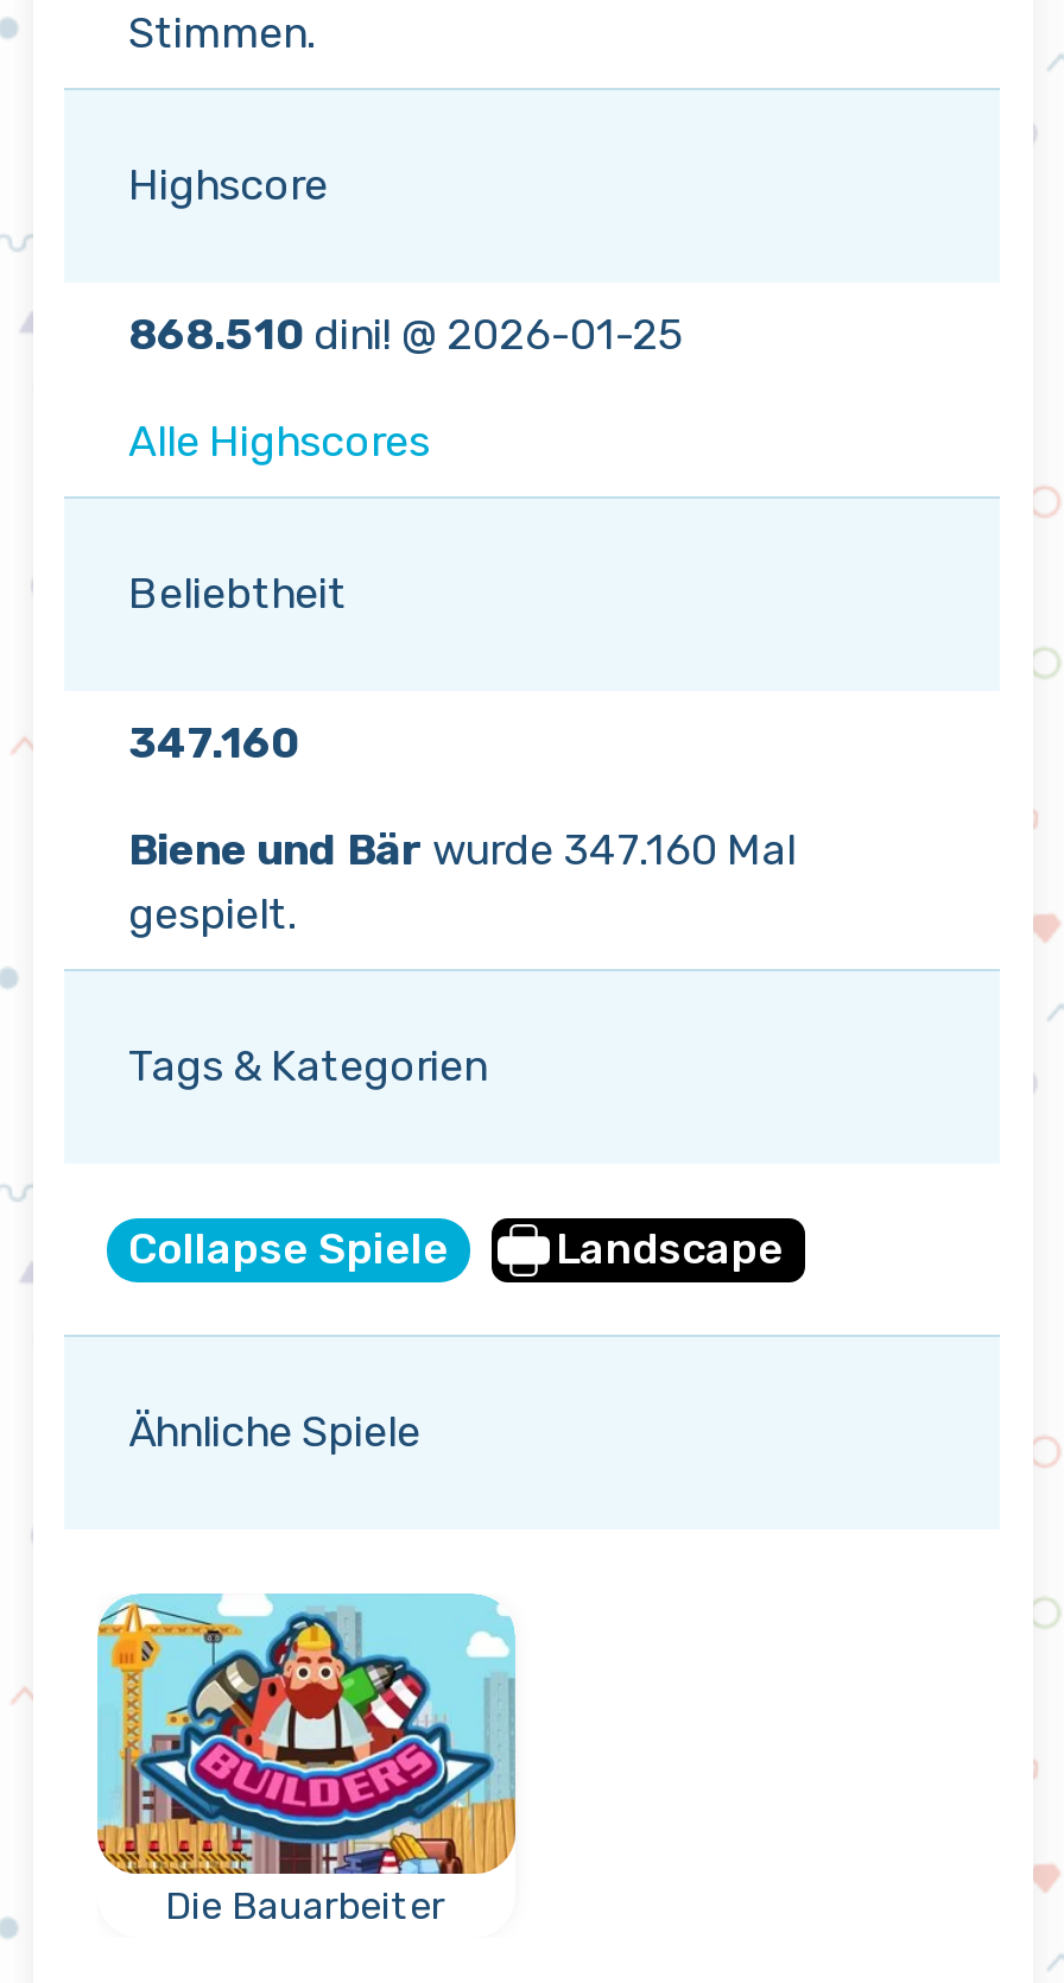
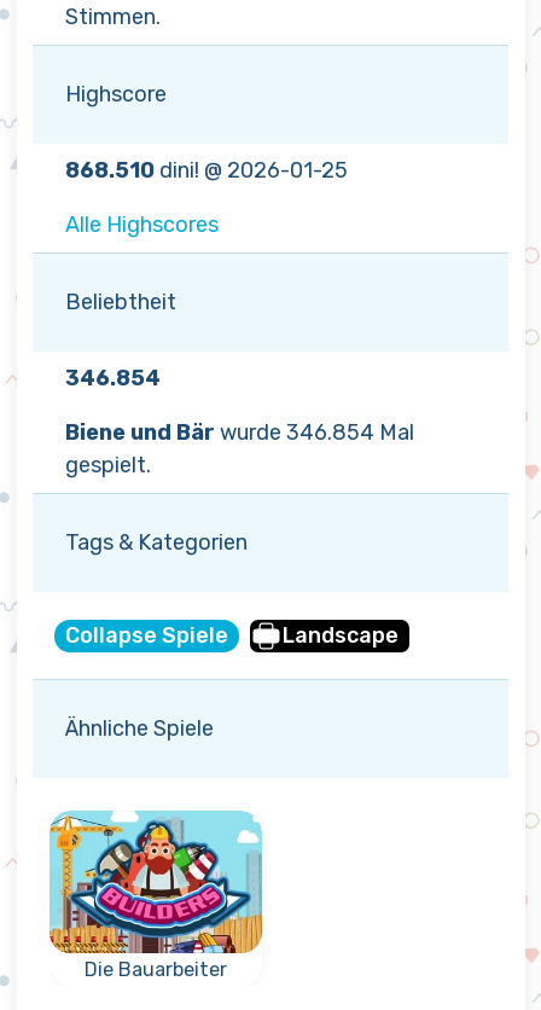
- 347.160
+ 346.854

- Biene und Bär wurde 347.160 Mal
+ Biene und Bär wurde 346.854 Mal
